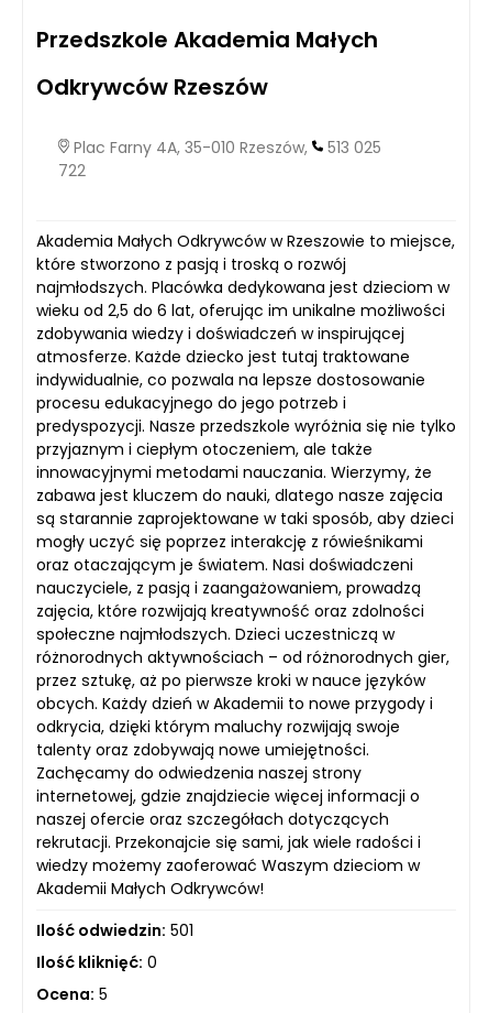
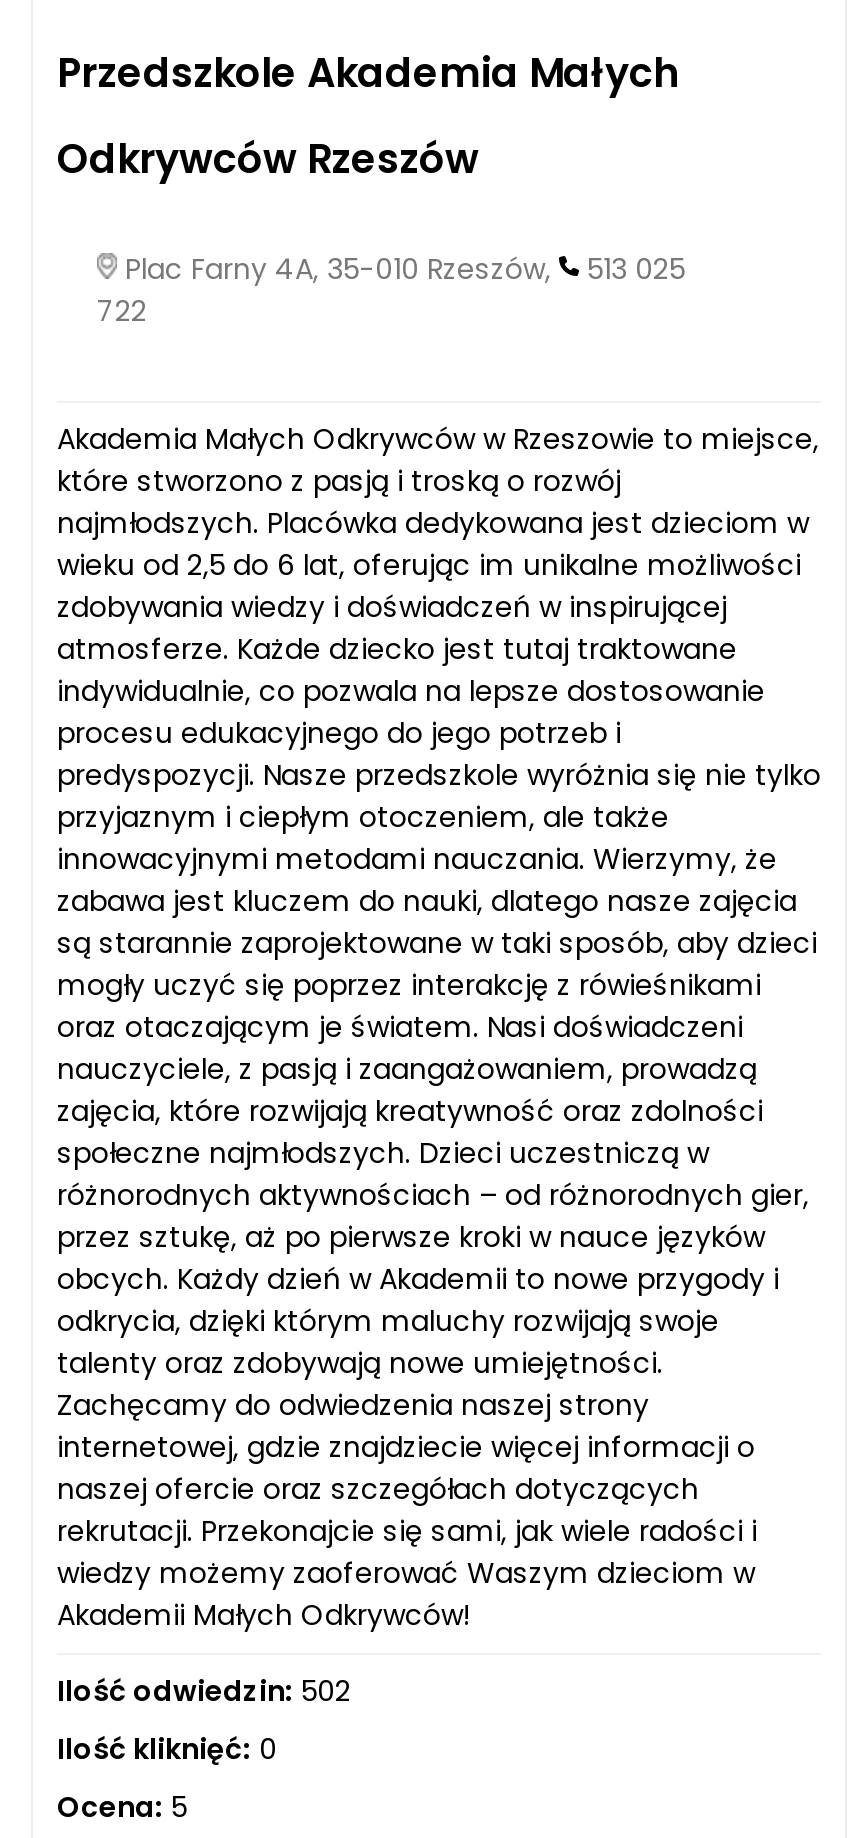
- Ilość odwiedzin: 501
+ Ilość odwiedzin: 502
